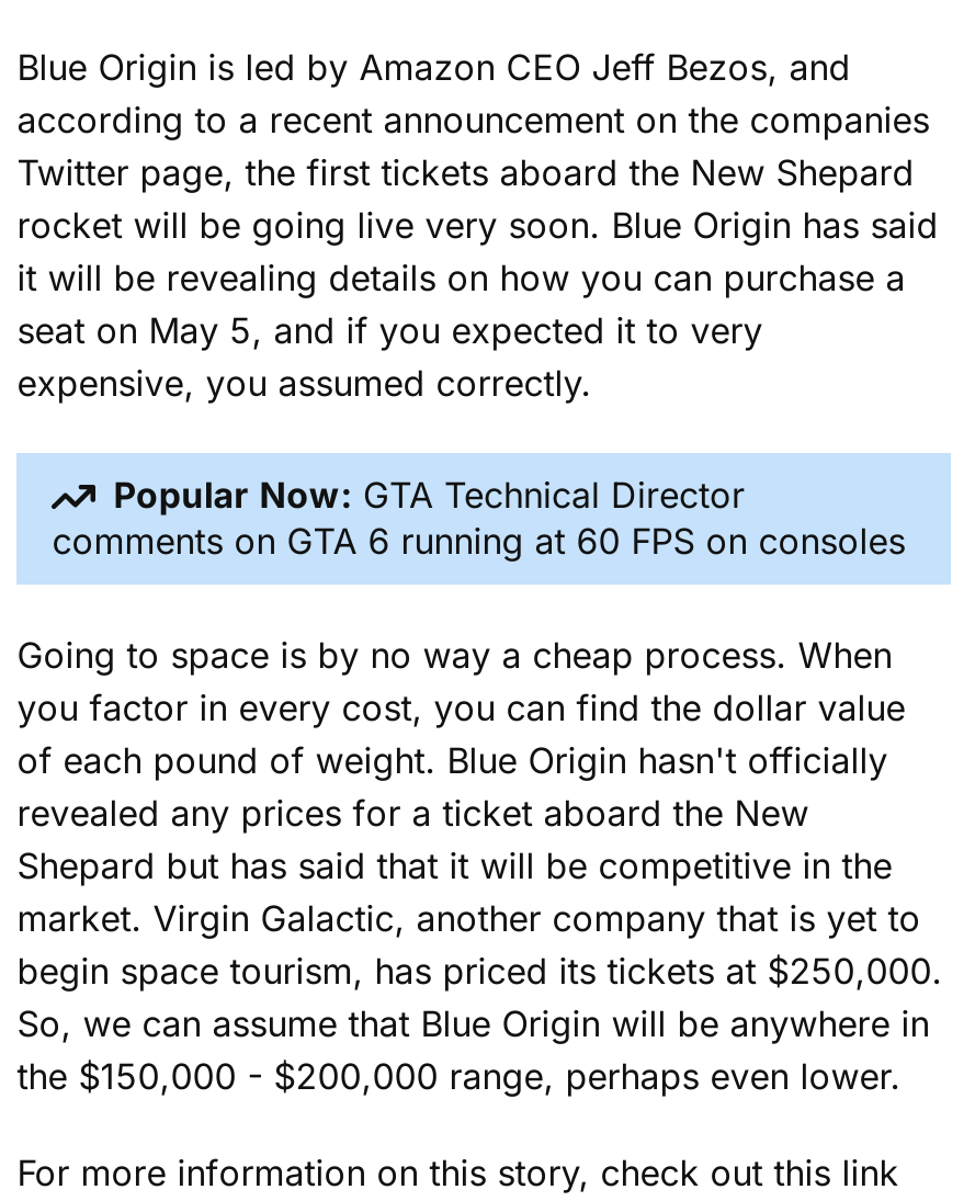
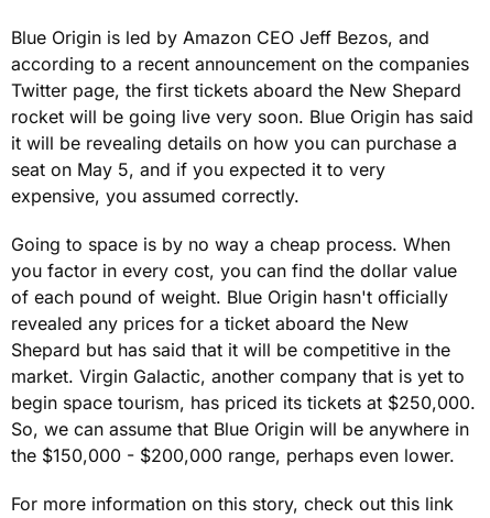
- Popular Now: GTA Technical Director
- comments on GTA 6 running at 60 FPS on consoles
